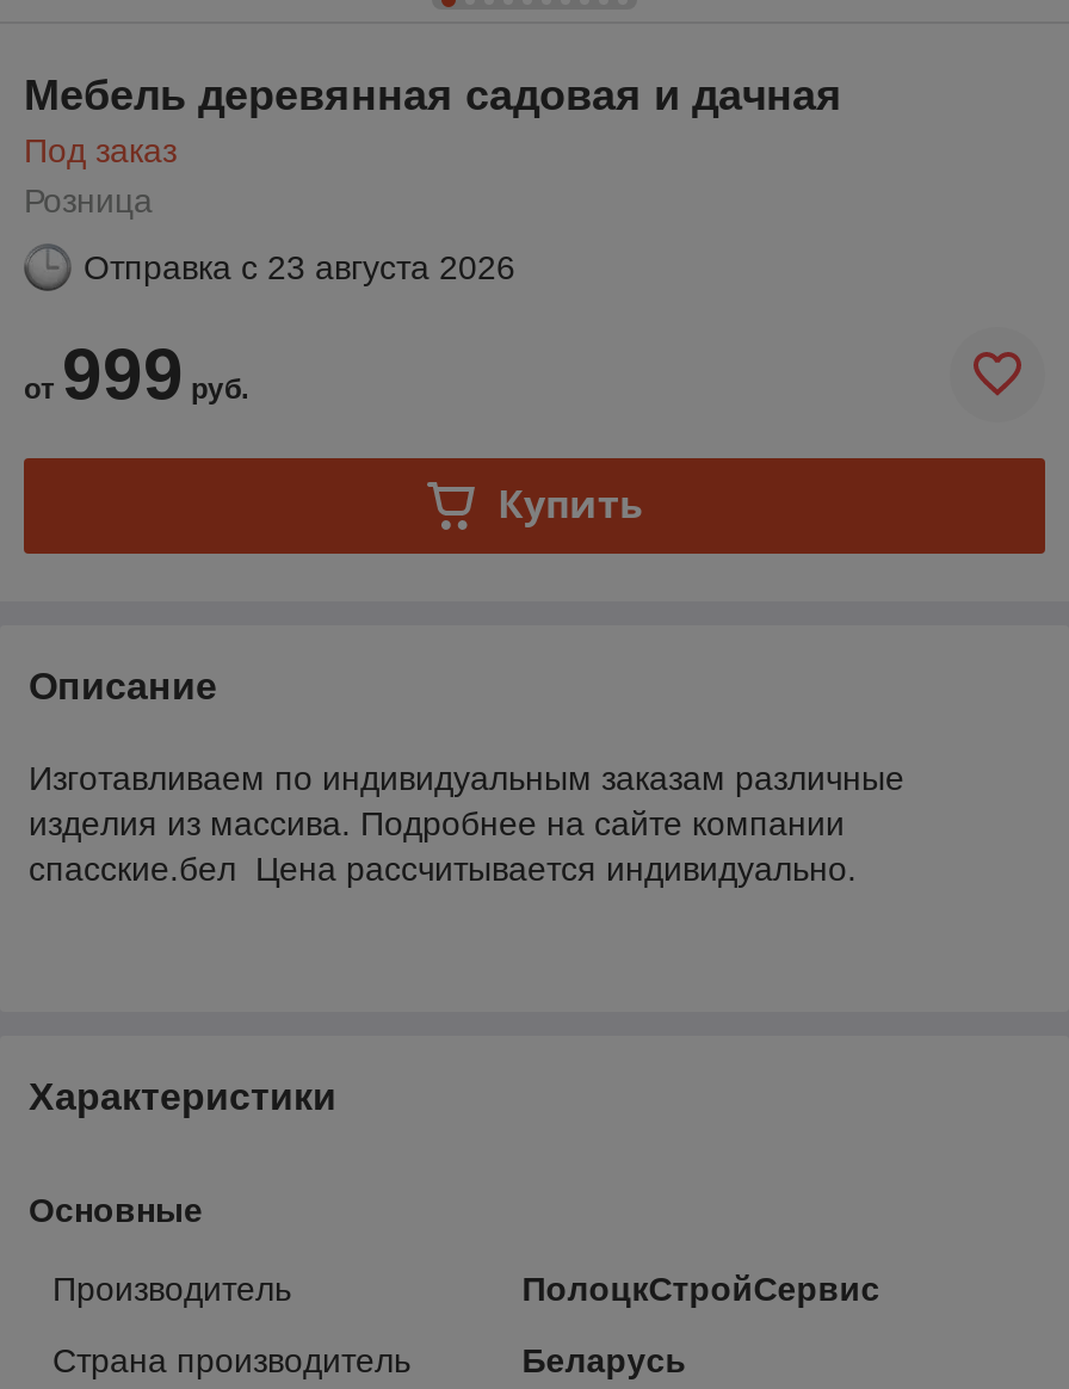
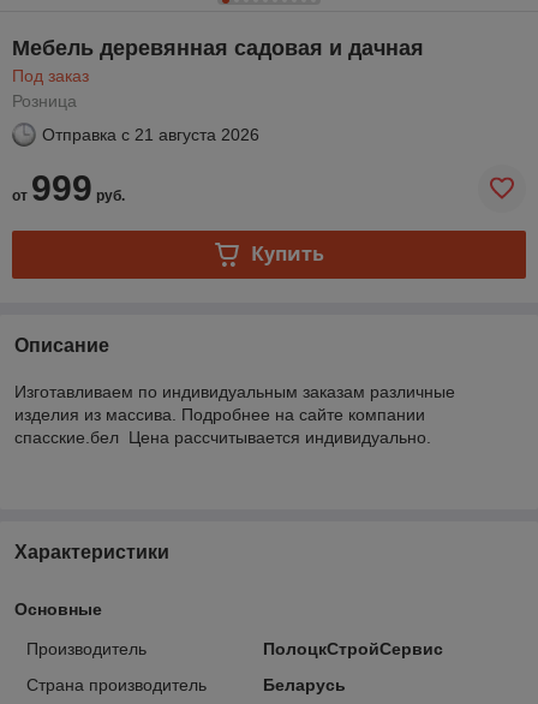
- Отправка с 23 августа 2026
+ Отправка с 21 августа 2026
